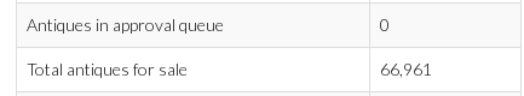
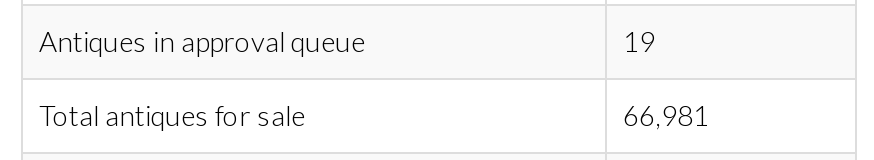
- 0
+ 19

- 66,961
+ 66,981
